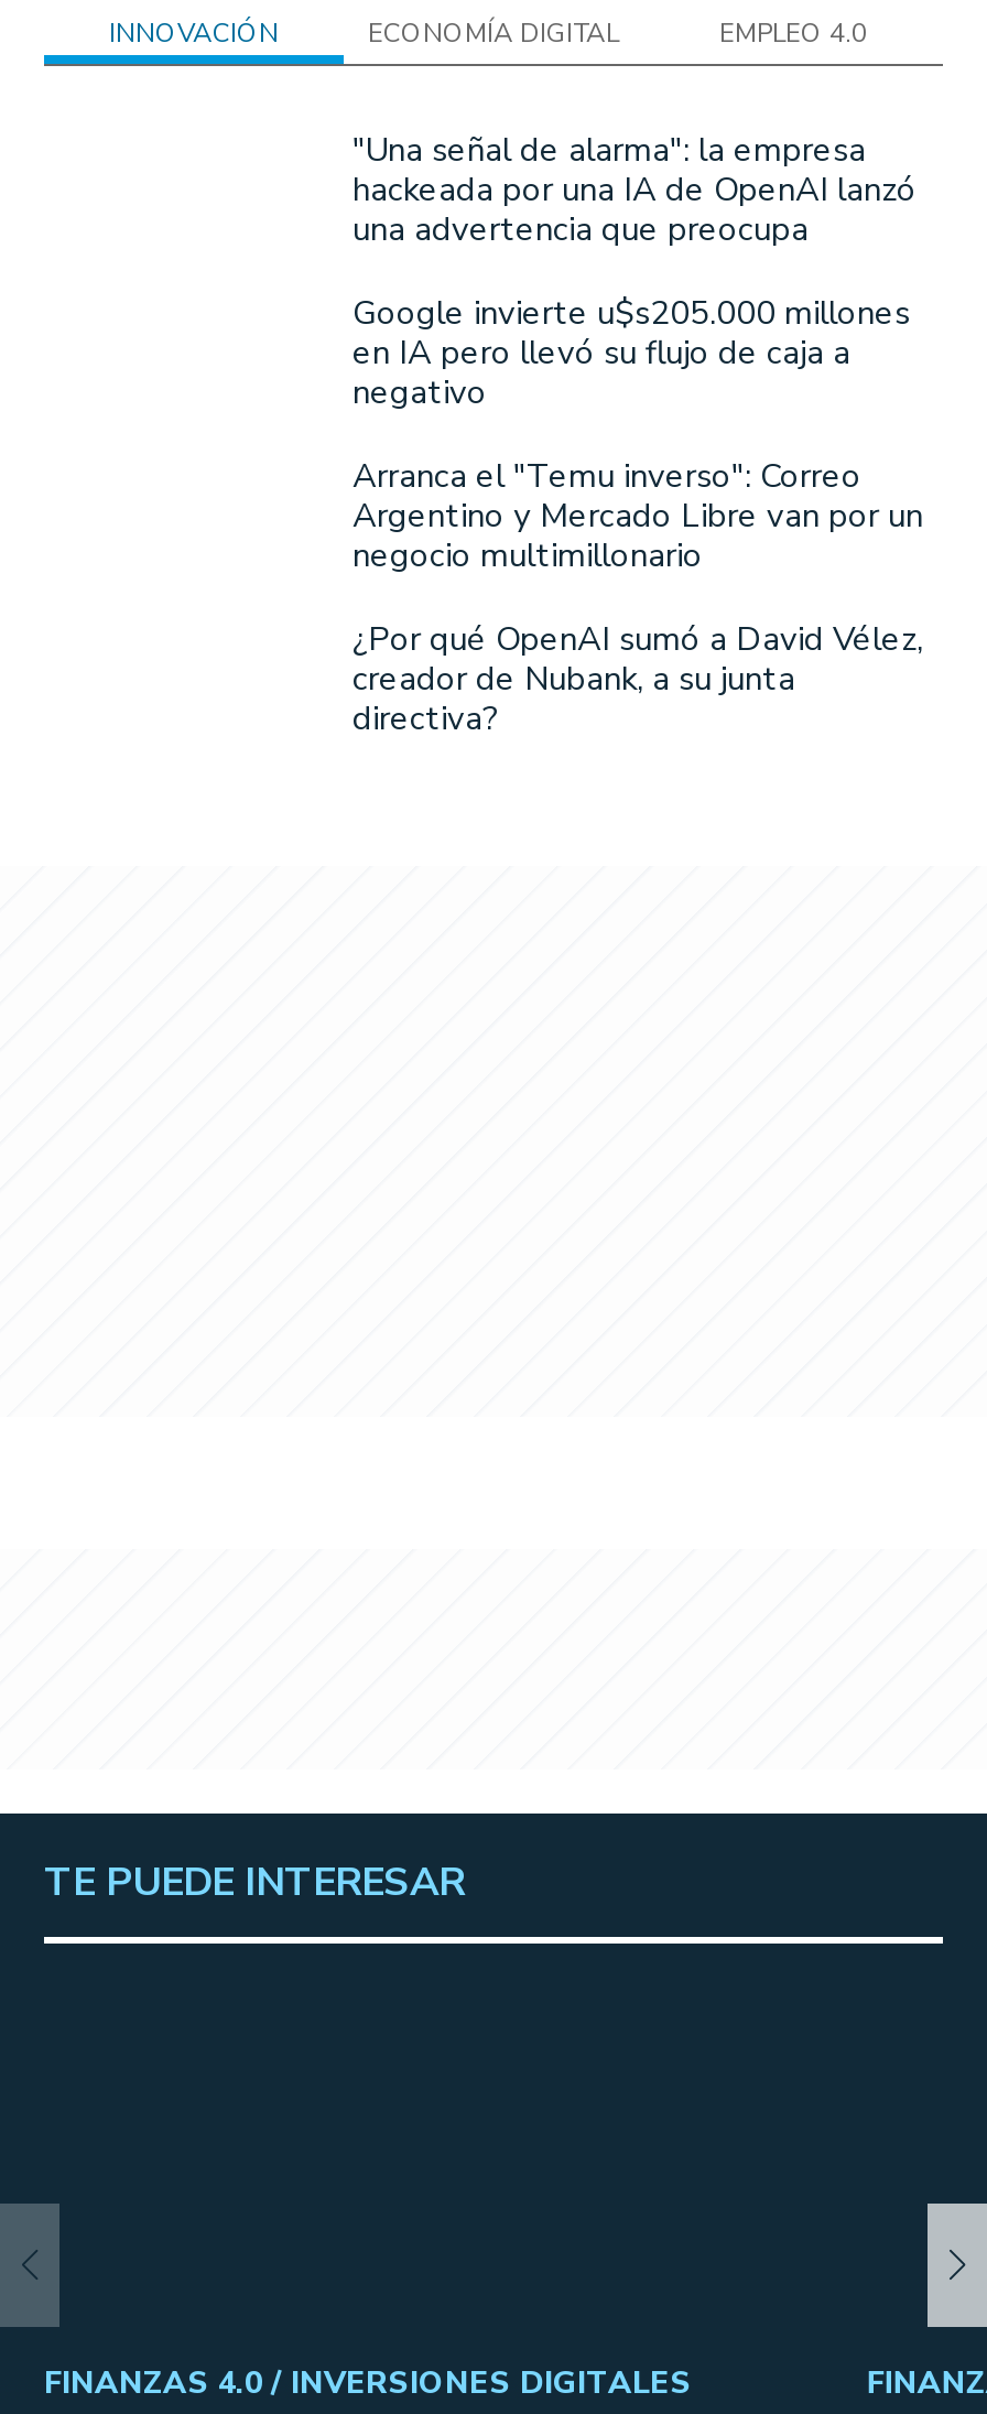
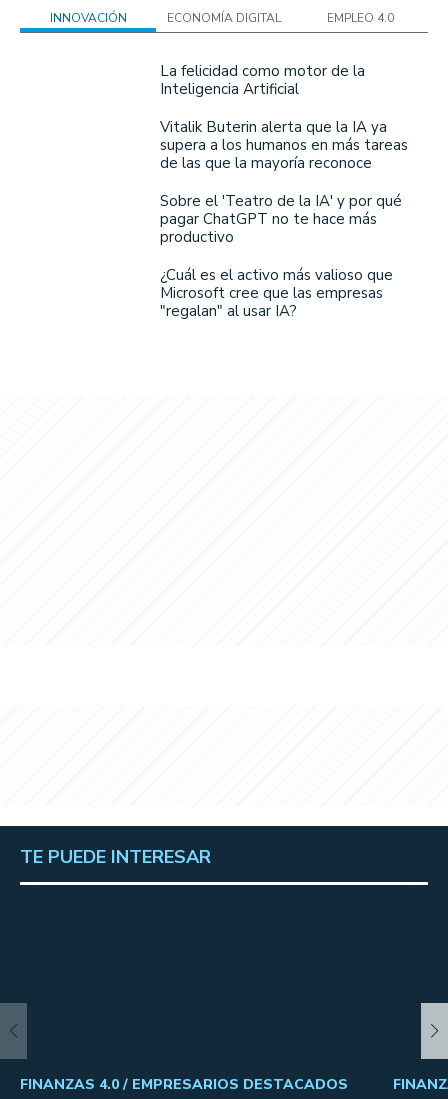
- "Una señal de alarma": la empresa
- hackeada por una IA de OpenAI lanzó
- una advertencia que preocupa
+ La felicidad como motor de la
+ Inteligencia Artificial

- Google invierte u$s205.000 millones
- en IA pero llevó su flujo de caja a
- negativo
+ Vitalik Buterin alerta que la IA ya
+ supera a los humanos en más tareas
+ de las que la mayoría reconoce

- Arranca el "Temu inverso": Correo
- Argentino y Mercado Libre van por un
- negocio multimillonario
+ Sobre el 'Teatro de la IA' y por qué
+ pagar ChatGPT no te hace más
+ productivo

- ¿Por qué OpenAI sumó a David Vélez,
- creador de Nubank, a su junta
- directiva?
+ ¿Cuál es el activo más valioso que
+ Microsoft cree que las empresas
+ "regalan" al usar IA?

- FINANZAS 4.0 / INVERSIONES DIGITALES
+ FINANZAS 4.0 / EMPRESARIOS DESTACADOS
